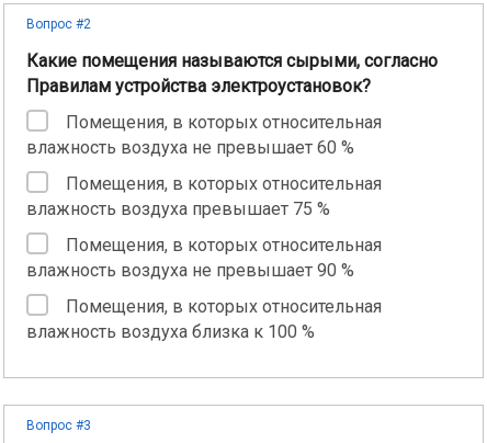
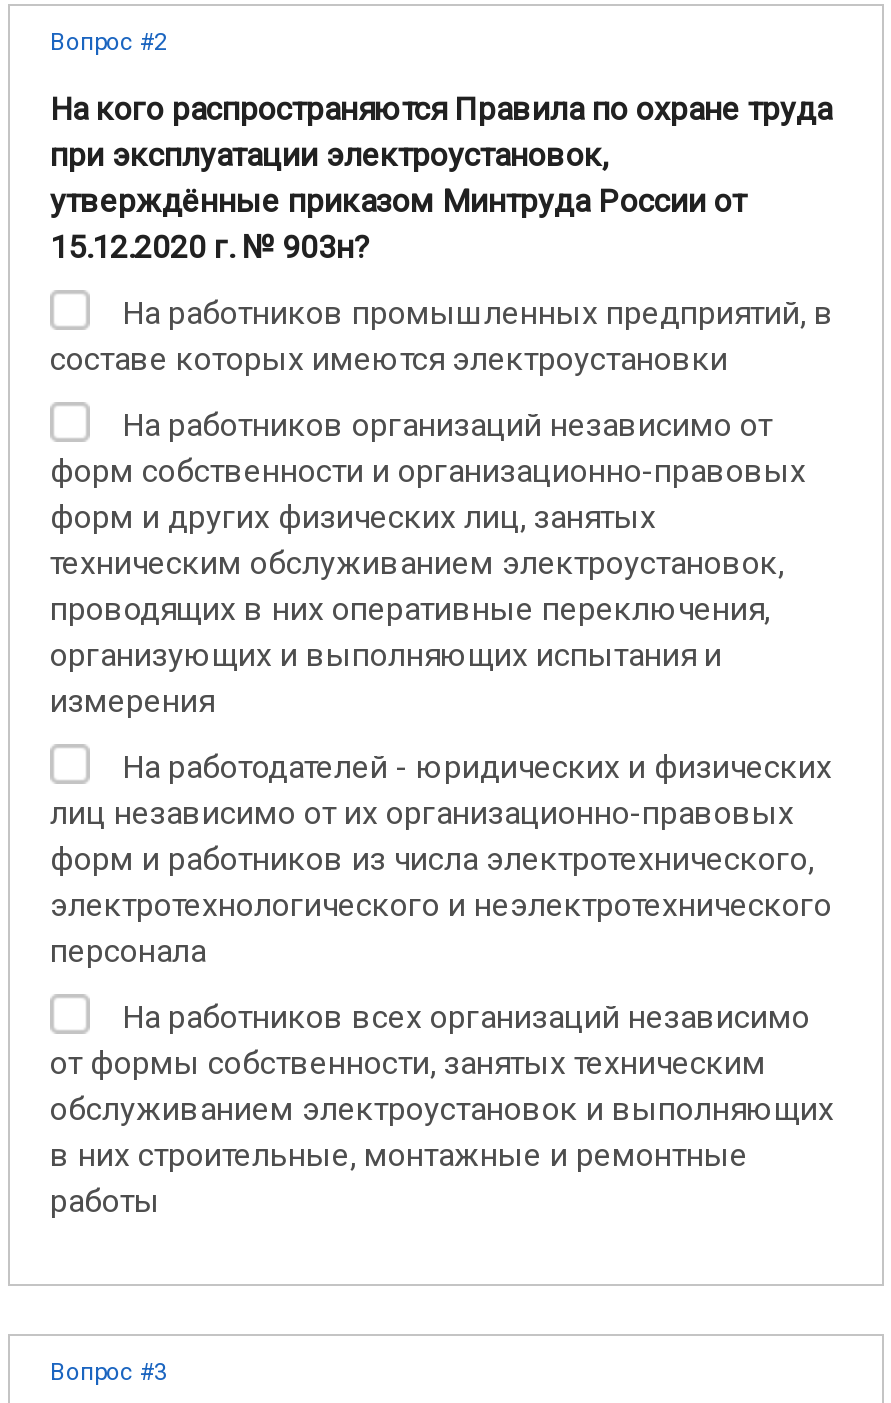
- Какие помещения называются сырыми, согласно
- Правилам устройства электроустановок?
+ На кого распространяются Правила по охране труда
+ при эксплуатации электроустановок,
+ утверждённые приказом Минтруда России от
+ 15.12.2020 г. № 903н?

- Помещения, в которых относительная
- влажность воздуха не превышает 60 %
+ На работников промышленных предприятий, в
+ составе которых имеются электроустановки

- Помещения, в которых относительная
- влажность воздуха превышает 75 %
+ На работников организаций независимо от
+ форм собственности и организационно-правовых
+ форм и других физических лиц, занятых
+ техническим обслуживанием электроустановок,
+ проводящих в них оперативные переключения,
+ организующих и выполняющих испытания и
+ измерения

- Помещения, в которых относительная
- влажность воздуха не превышает 90 %
+ На работодателей - юридических и физических
+ лиц независимо от их организационно-правовых
+ форм и работников из числа электротехнического,
+ электротехнологического и неэлектротехнического
+ персонала

- Помещения, в которых относительная
- влажность воздуха близка к 100 %
+ На работников всех организаций независимо
+ от формы собственности, занятых техническим
+ обслуживанием электроустановок и выполняющих
+ в них строительные, монтажные и ремонтные
+ работы
